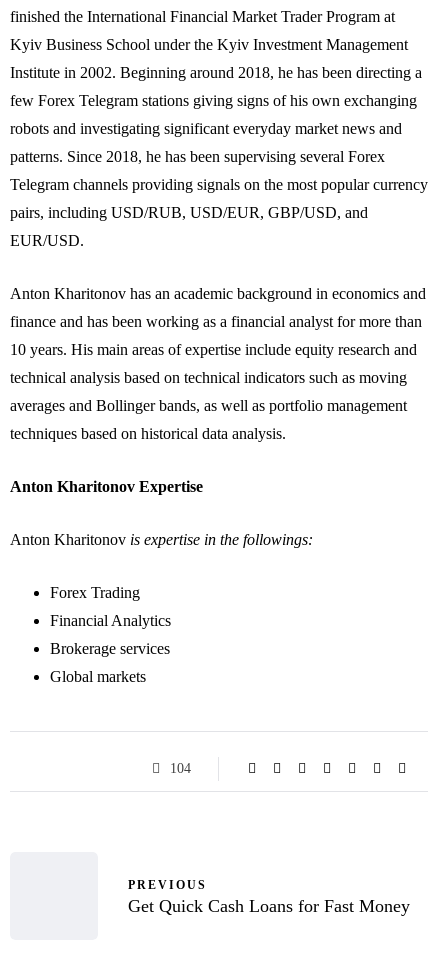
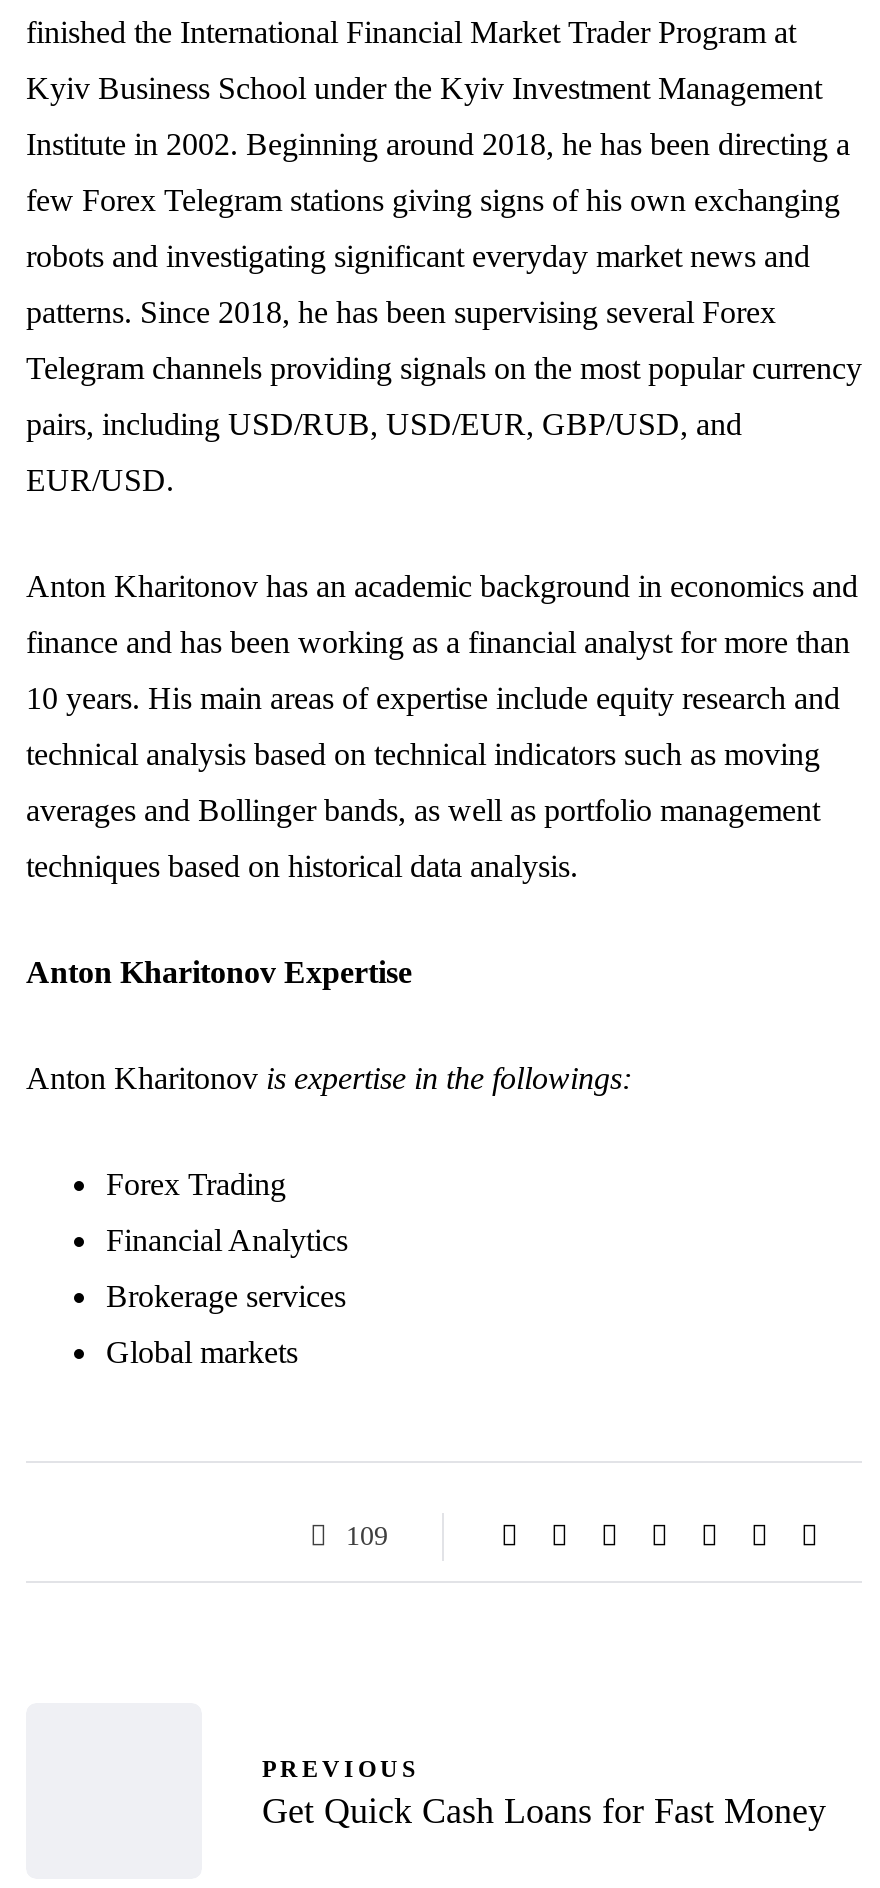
- 104
+ 109
